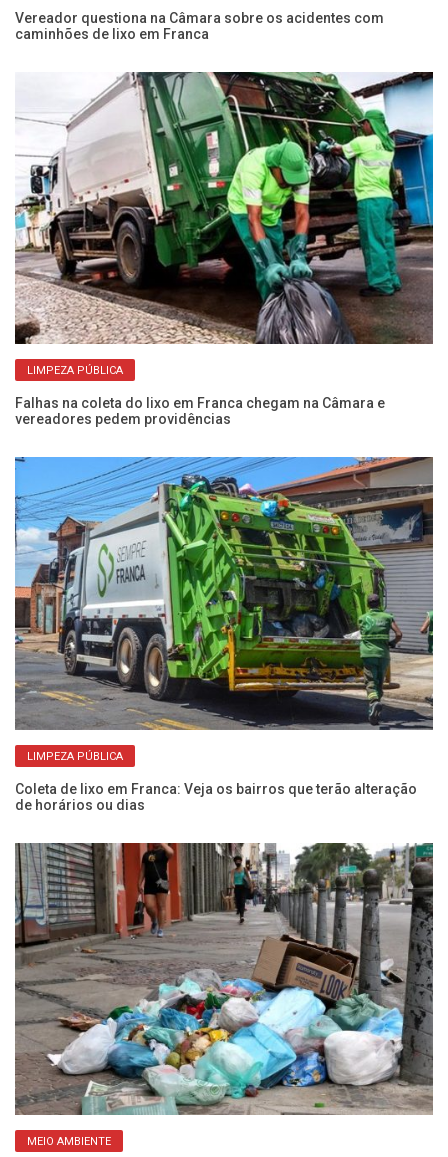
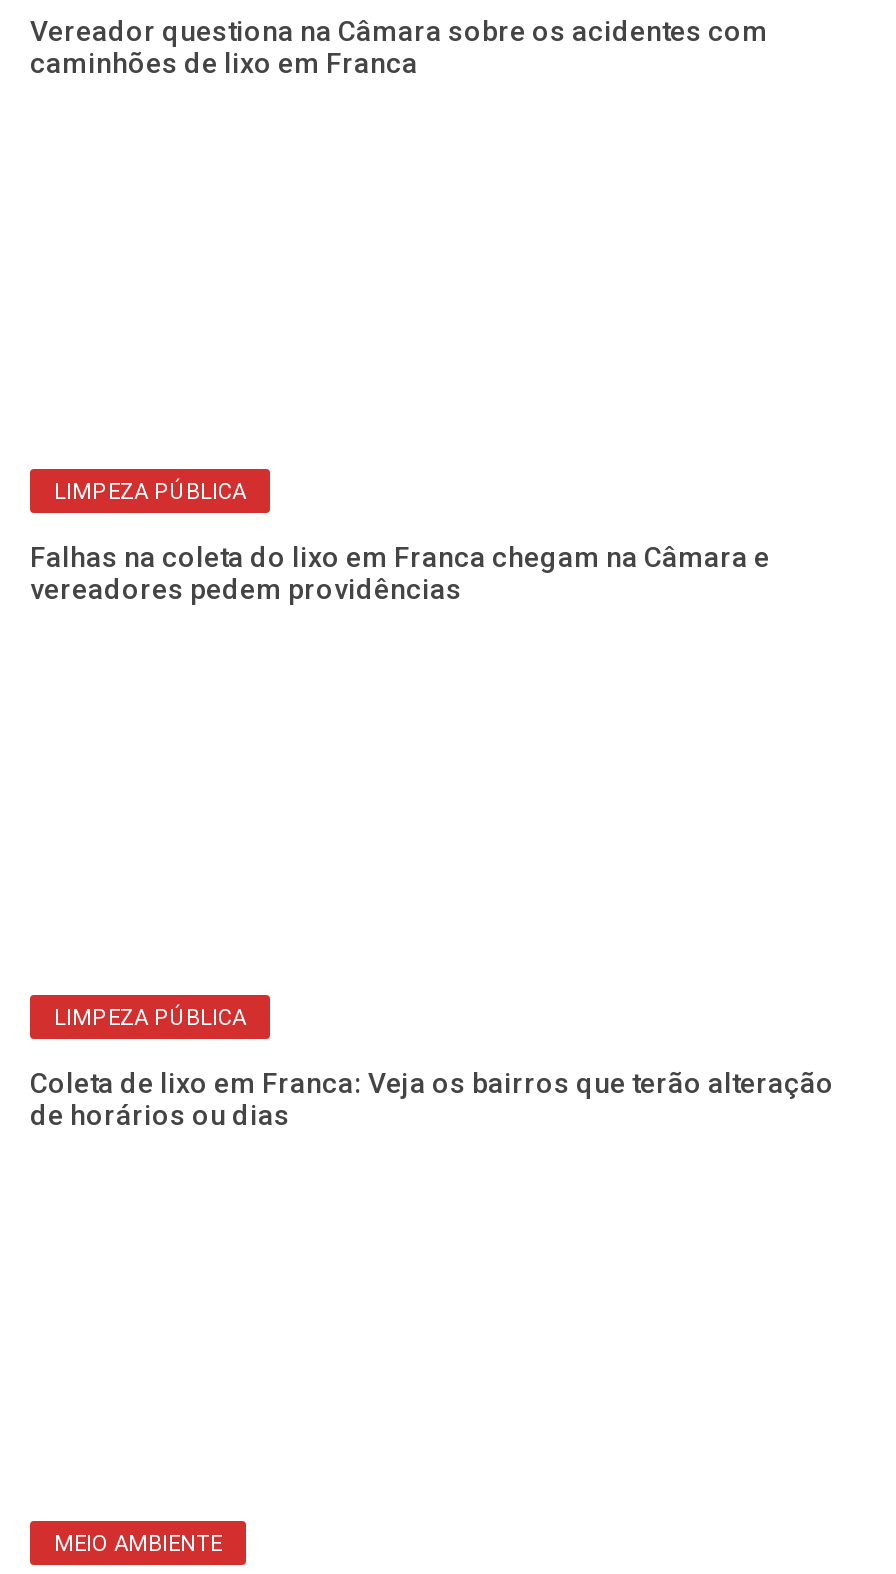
- [image]

- [image]

- [image]
